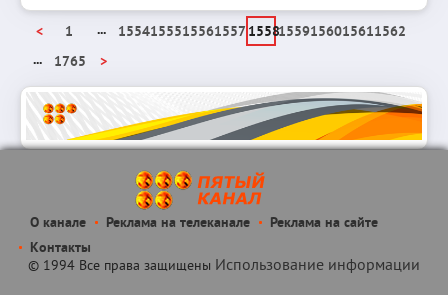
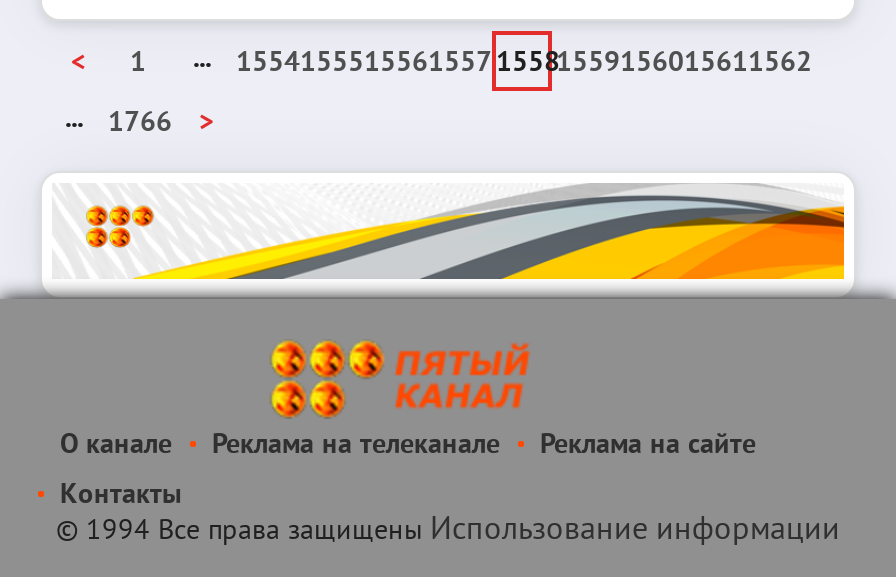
- 1765
+ 1766
